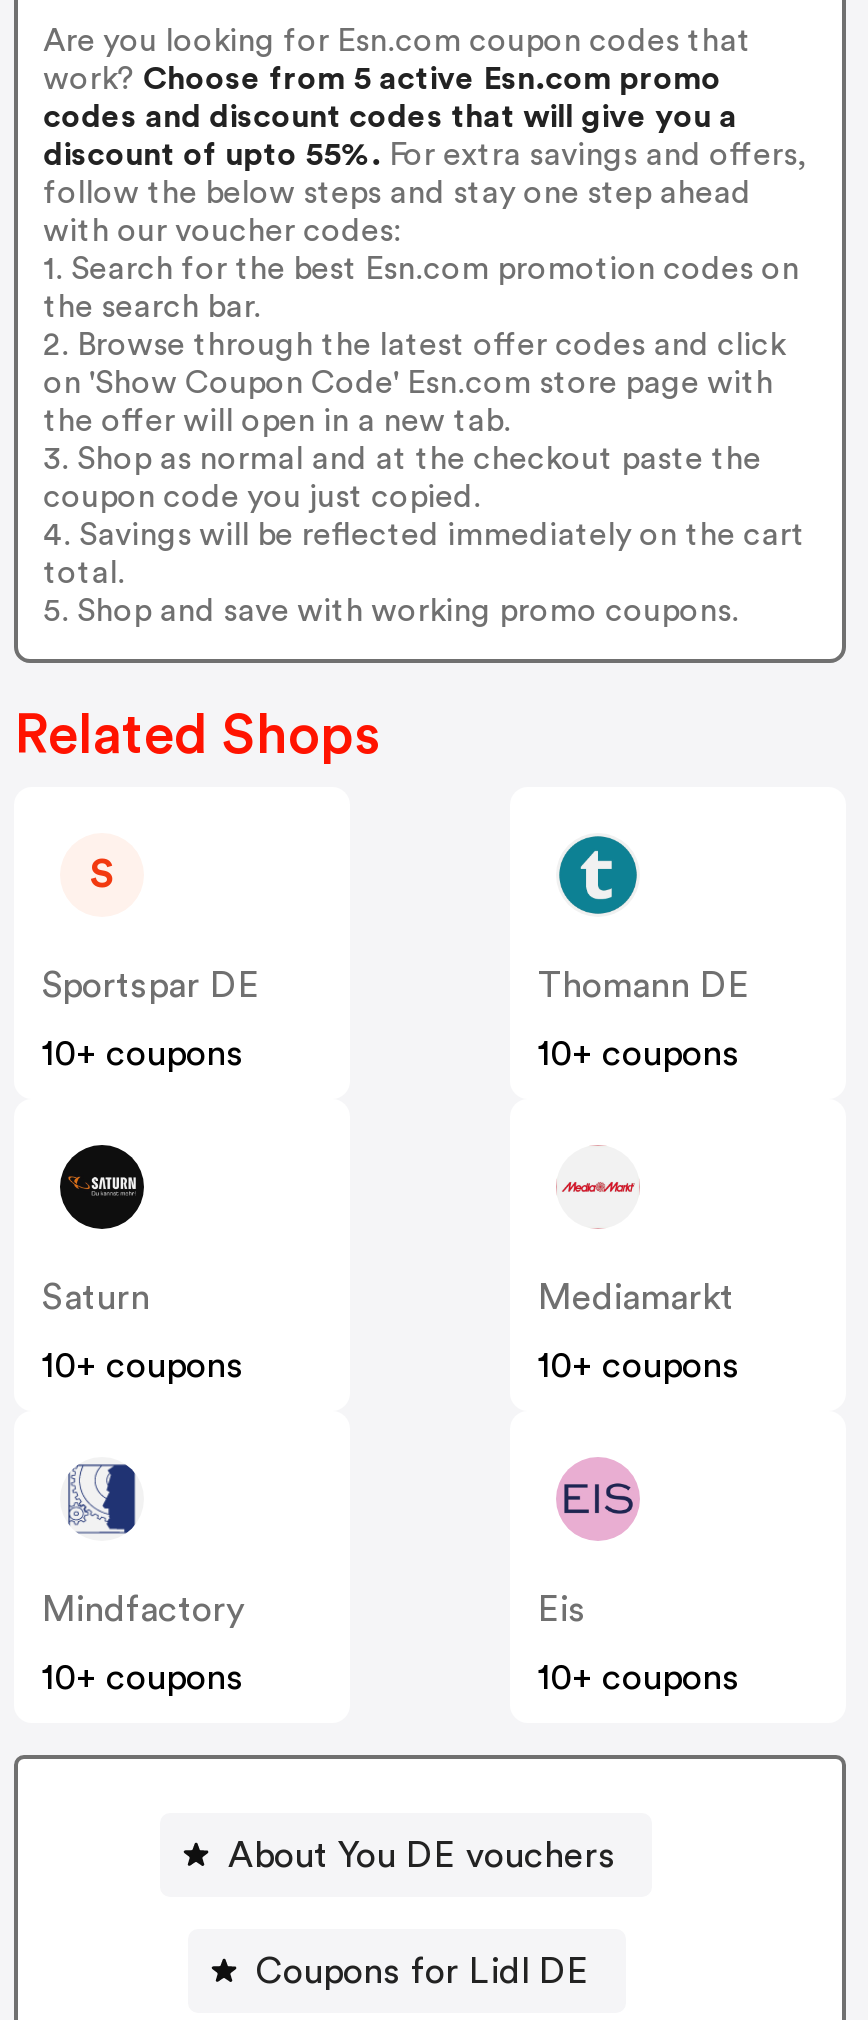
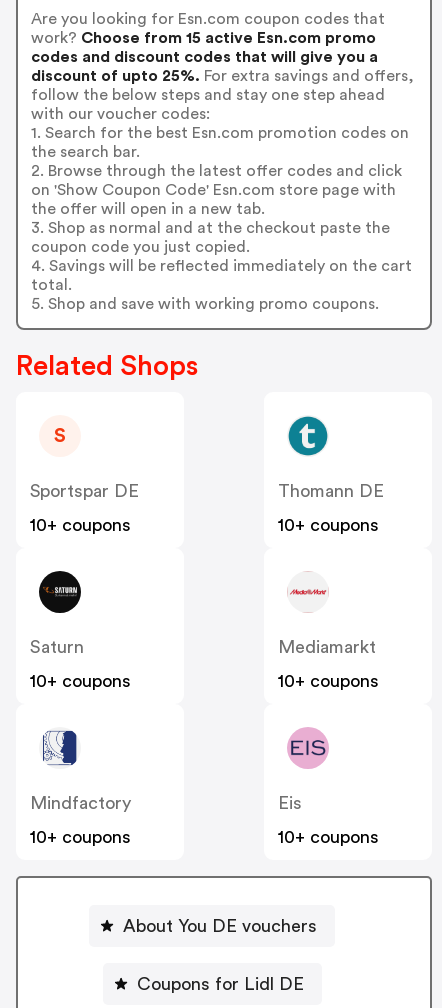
- work? Choose from 5 active Esn.com promo
+ work? Choose from 15 active Esn.com promo

- discount of upto 55%. For extra savings and offers,
+ discount of upto 25%. For extra savings and offers,
